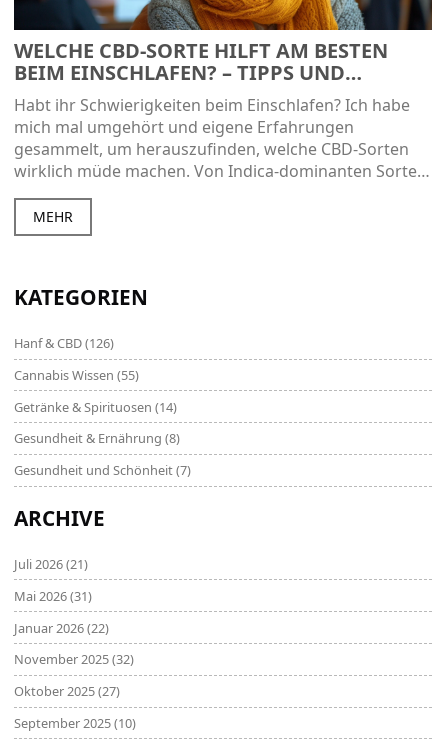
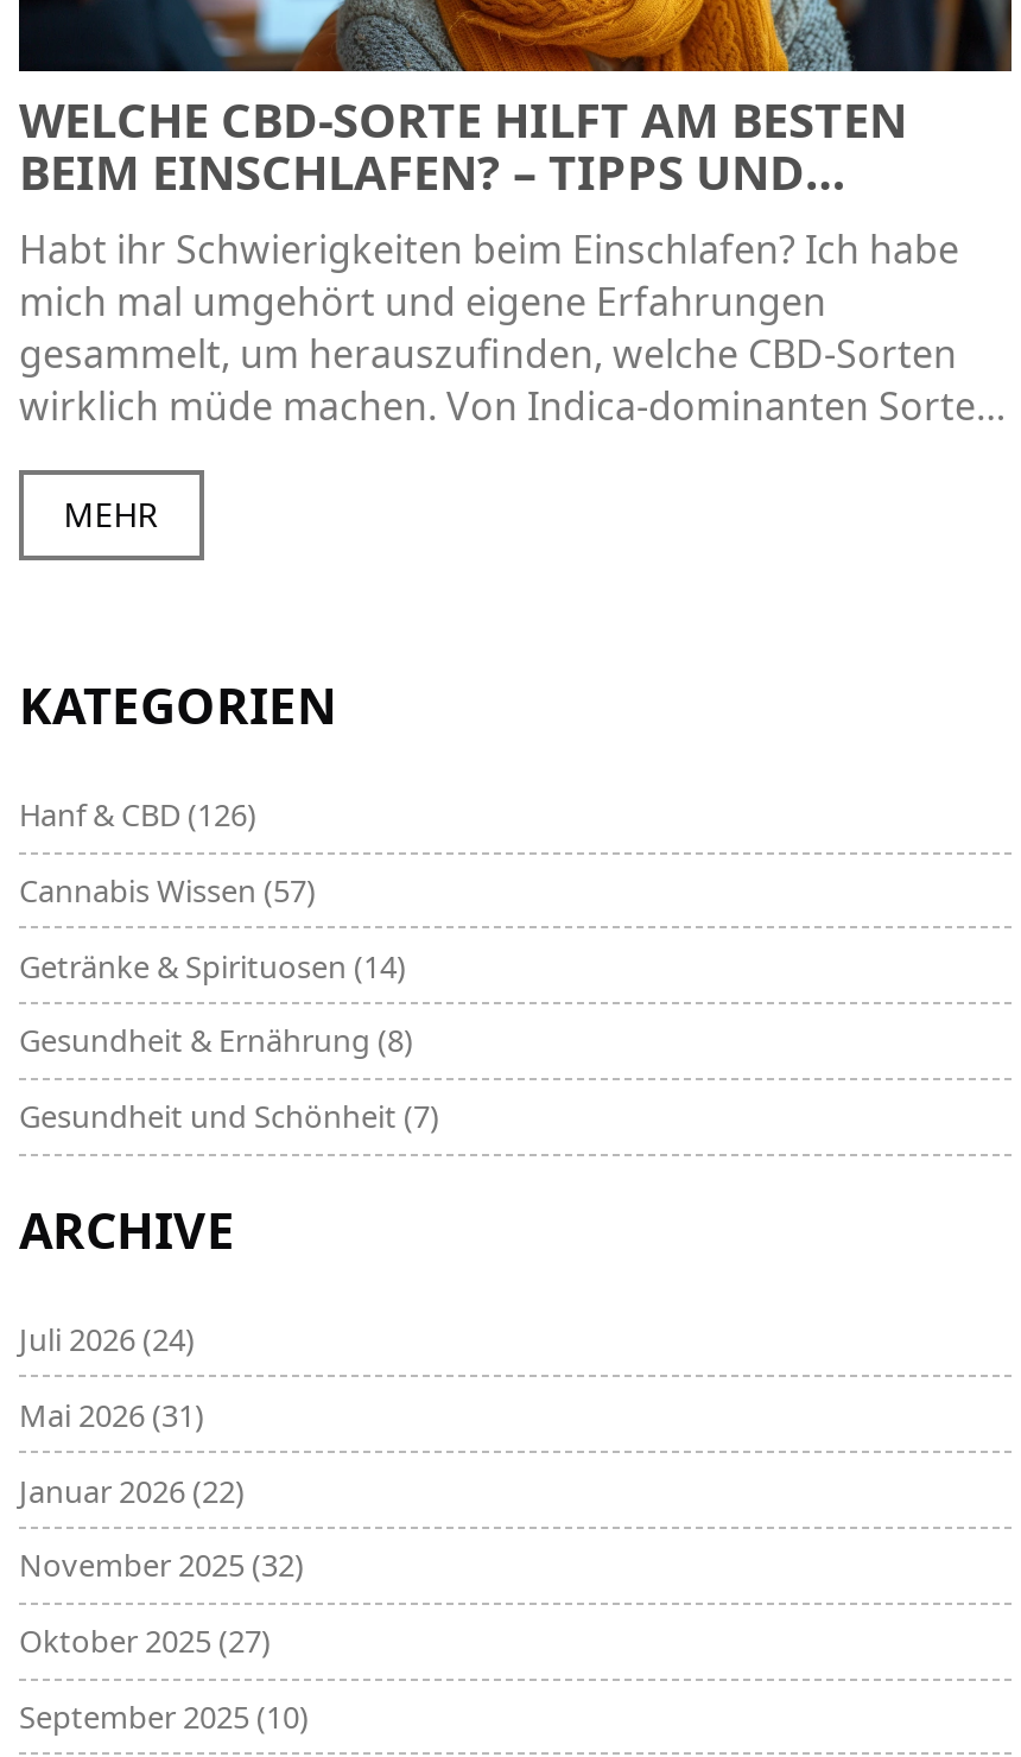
- Cannabis Wissen (55)
+ Cannabis Wissen (57)

- Juli 2026 (21)
+ Juli 2026 (24)
